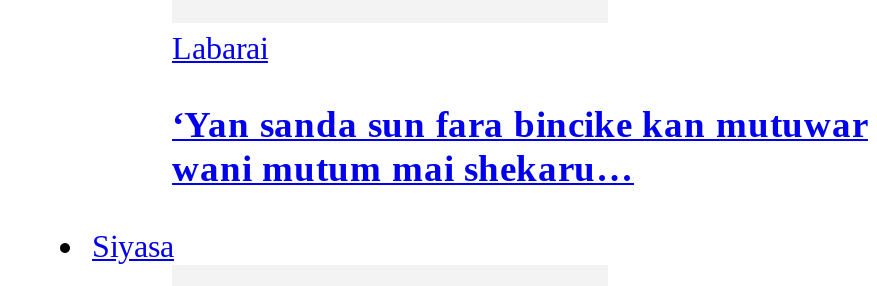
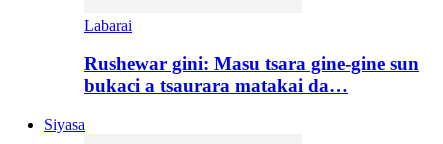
- ‘Yan sanda sun fara bincike kan mutuwar
- wani mutum mai shekaru…
+ Rushewar gini: Masu tsara gine-gine sun
+ bukaci a tsaurara matakai da…
